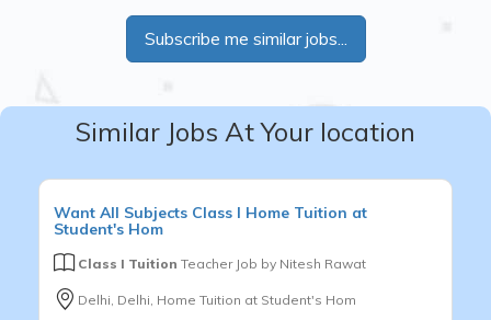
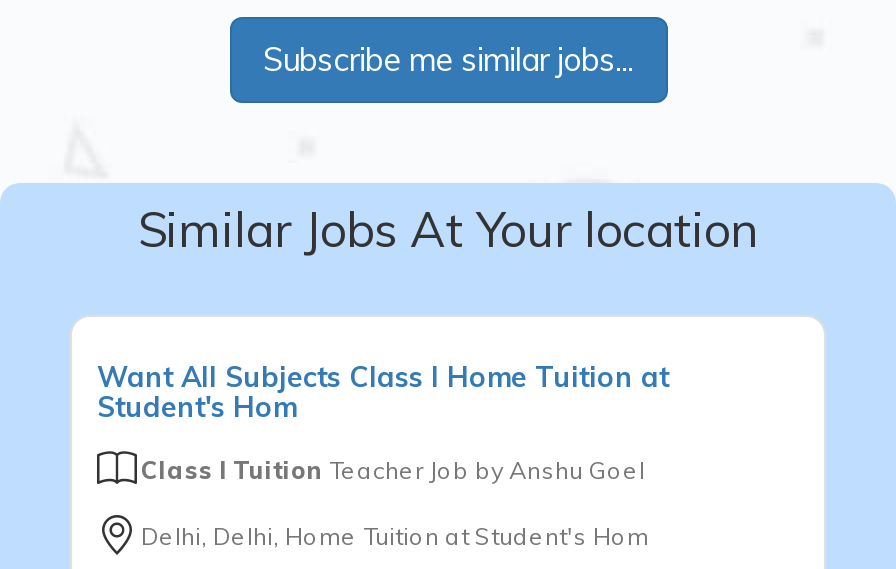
- Class I Tuition Teacher Job by Nitesh Rawat
+ Class I Tuition Teacher Job by Anshu Goel
